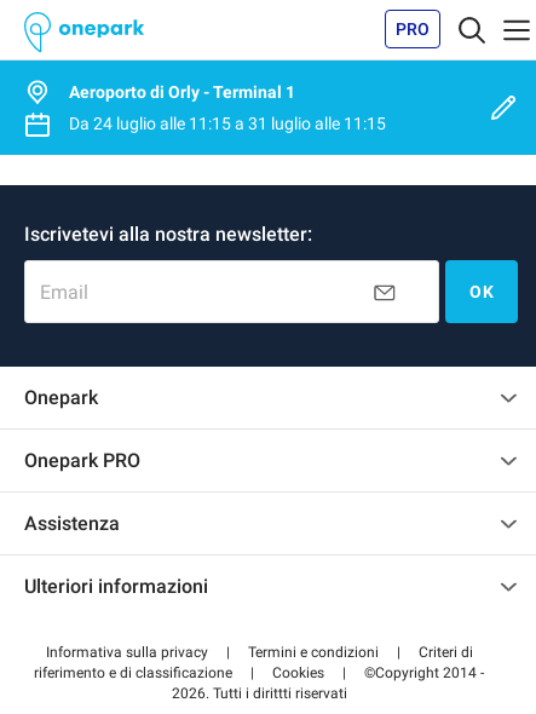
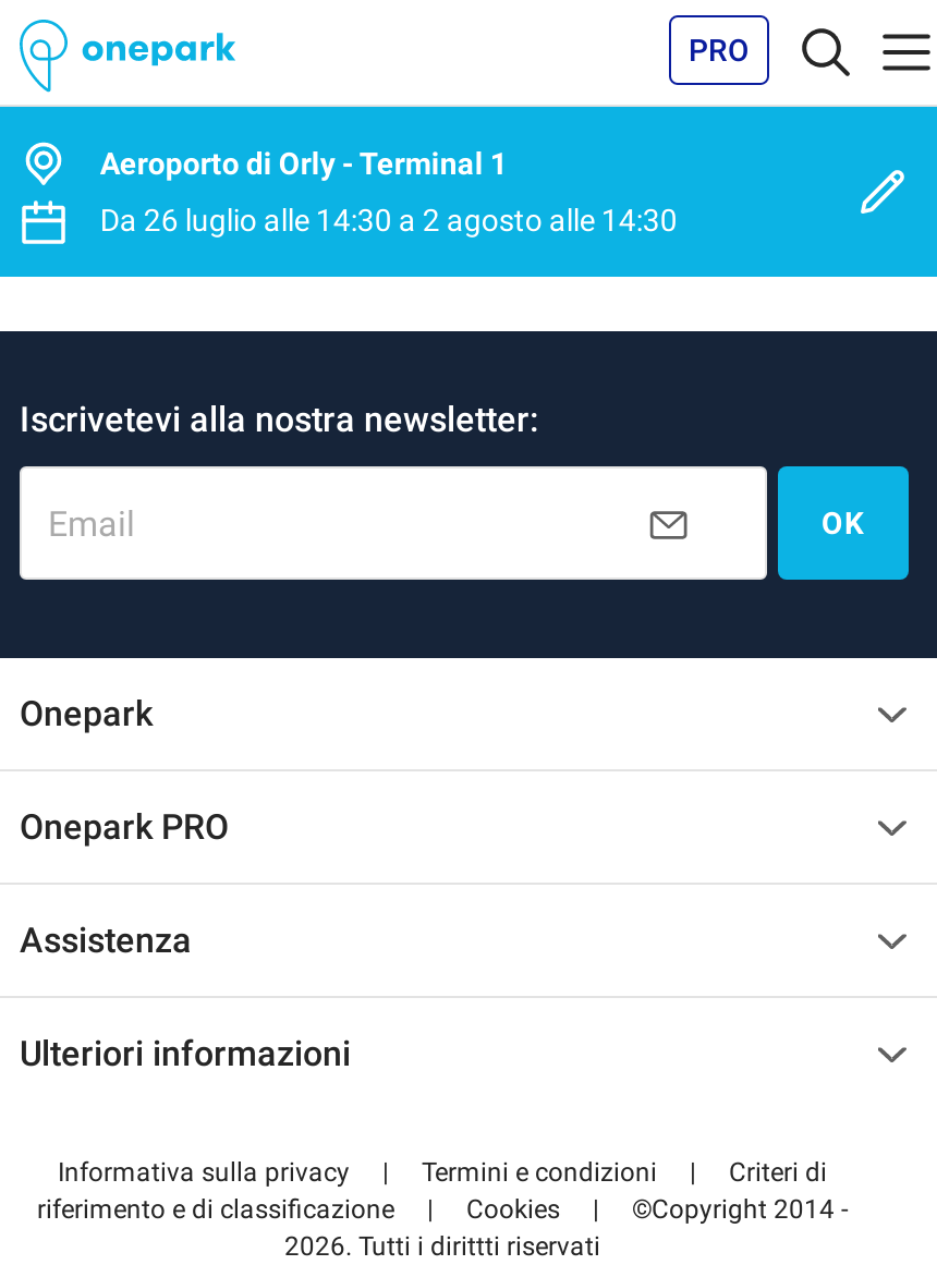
- Da 24 luglio alle 11:15 a 31 luglio alle 11:15
+ Da 26 luglio alle 14:30 a 2 agosto alle 14:30
